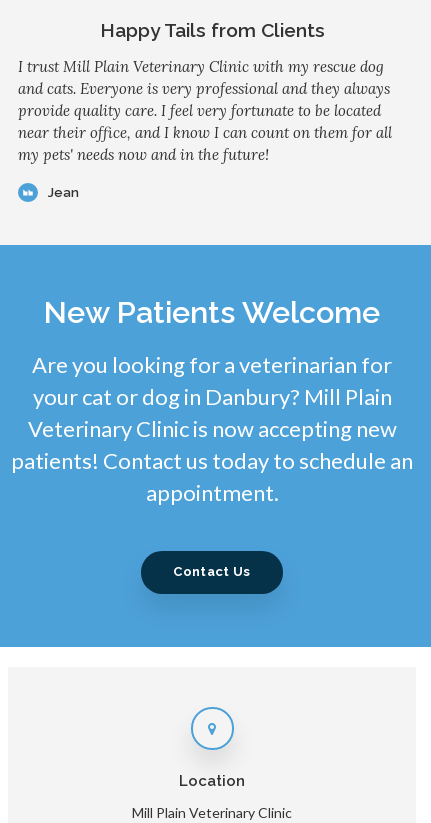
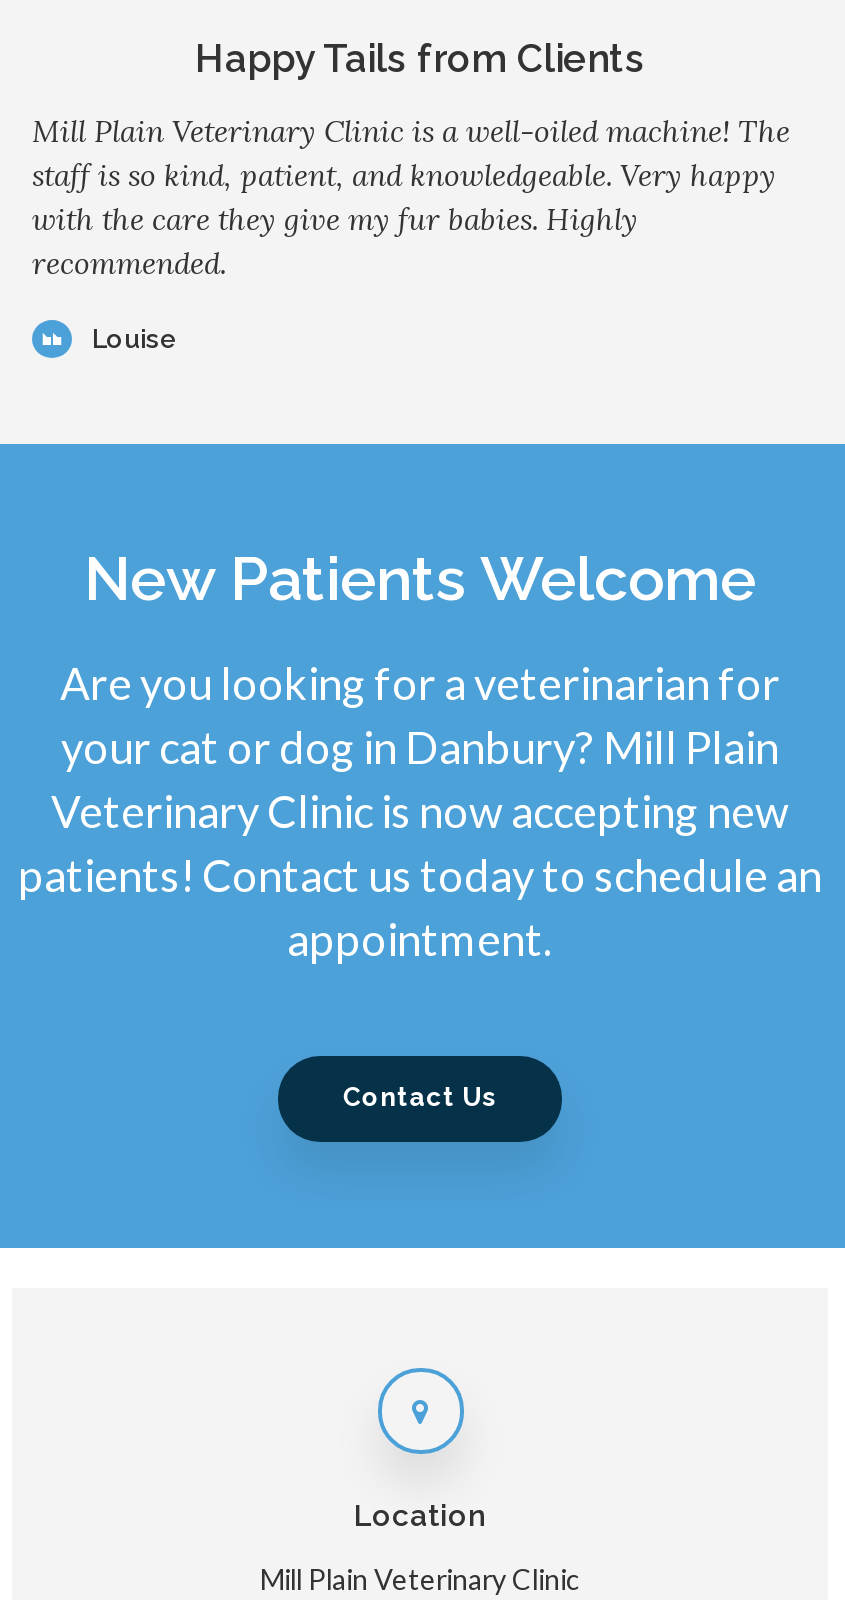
- I trust Mill Plain Veterinary Clinic with my rescue dog
- and cats. Everyone is very professional and they always
- provide quality care. I feel very fortunate to be located
- near their office, and I know I can count on them for all
- my pets' needs now and in the future!
+ Mill Plain Veterinary Clinic is a well-oiled machine! The
+ staff is so kind, patient, and knowledgeable. Very happy
+ with the care they give my fur babies. Highly
+ recommended.

- Jean
+ Louise
